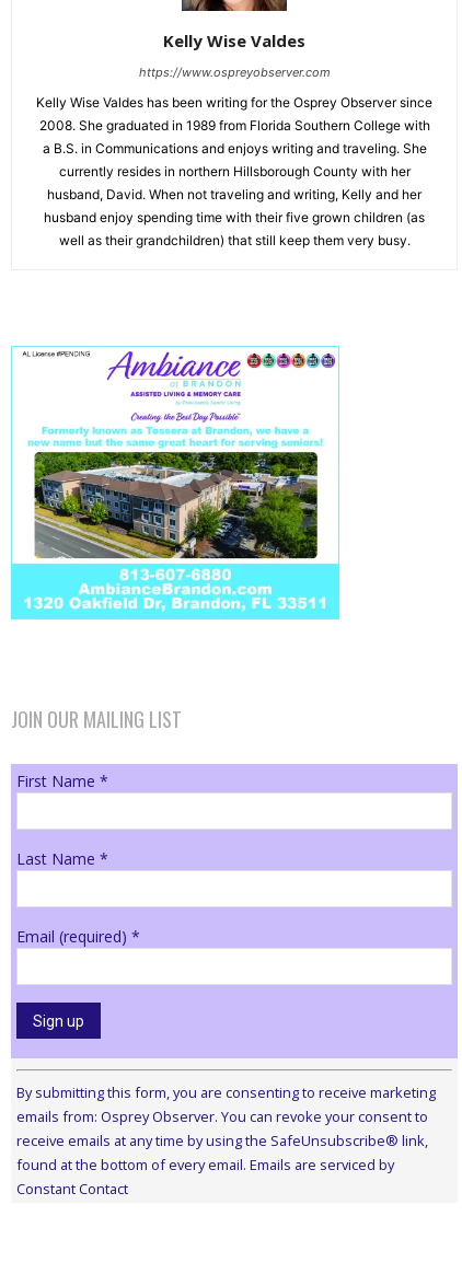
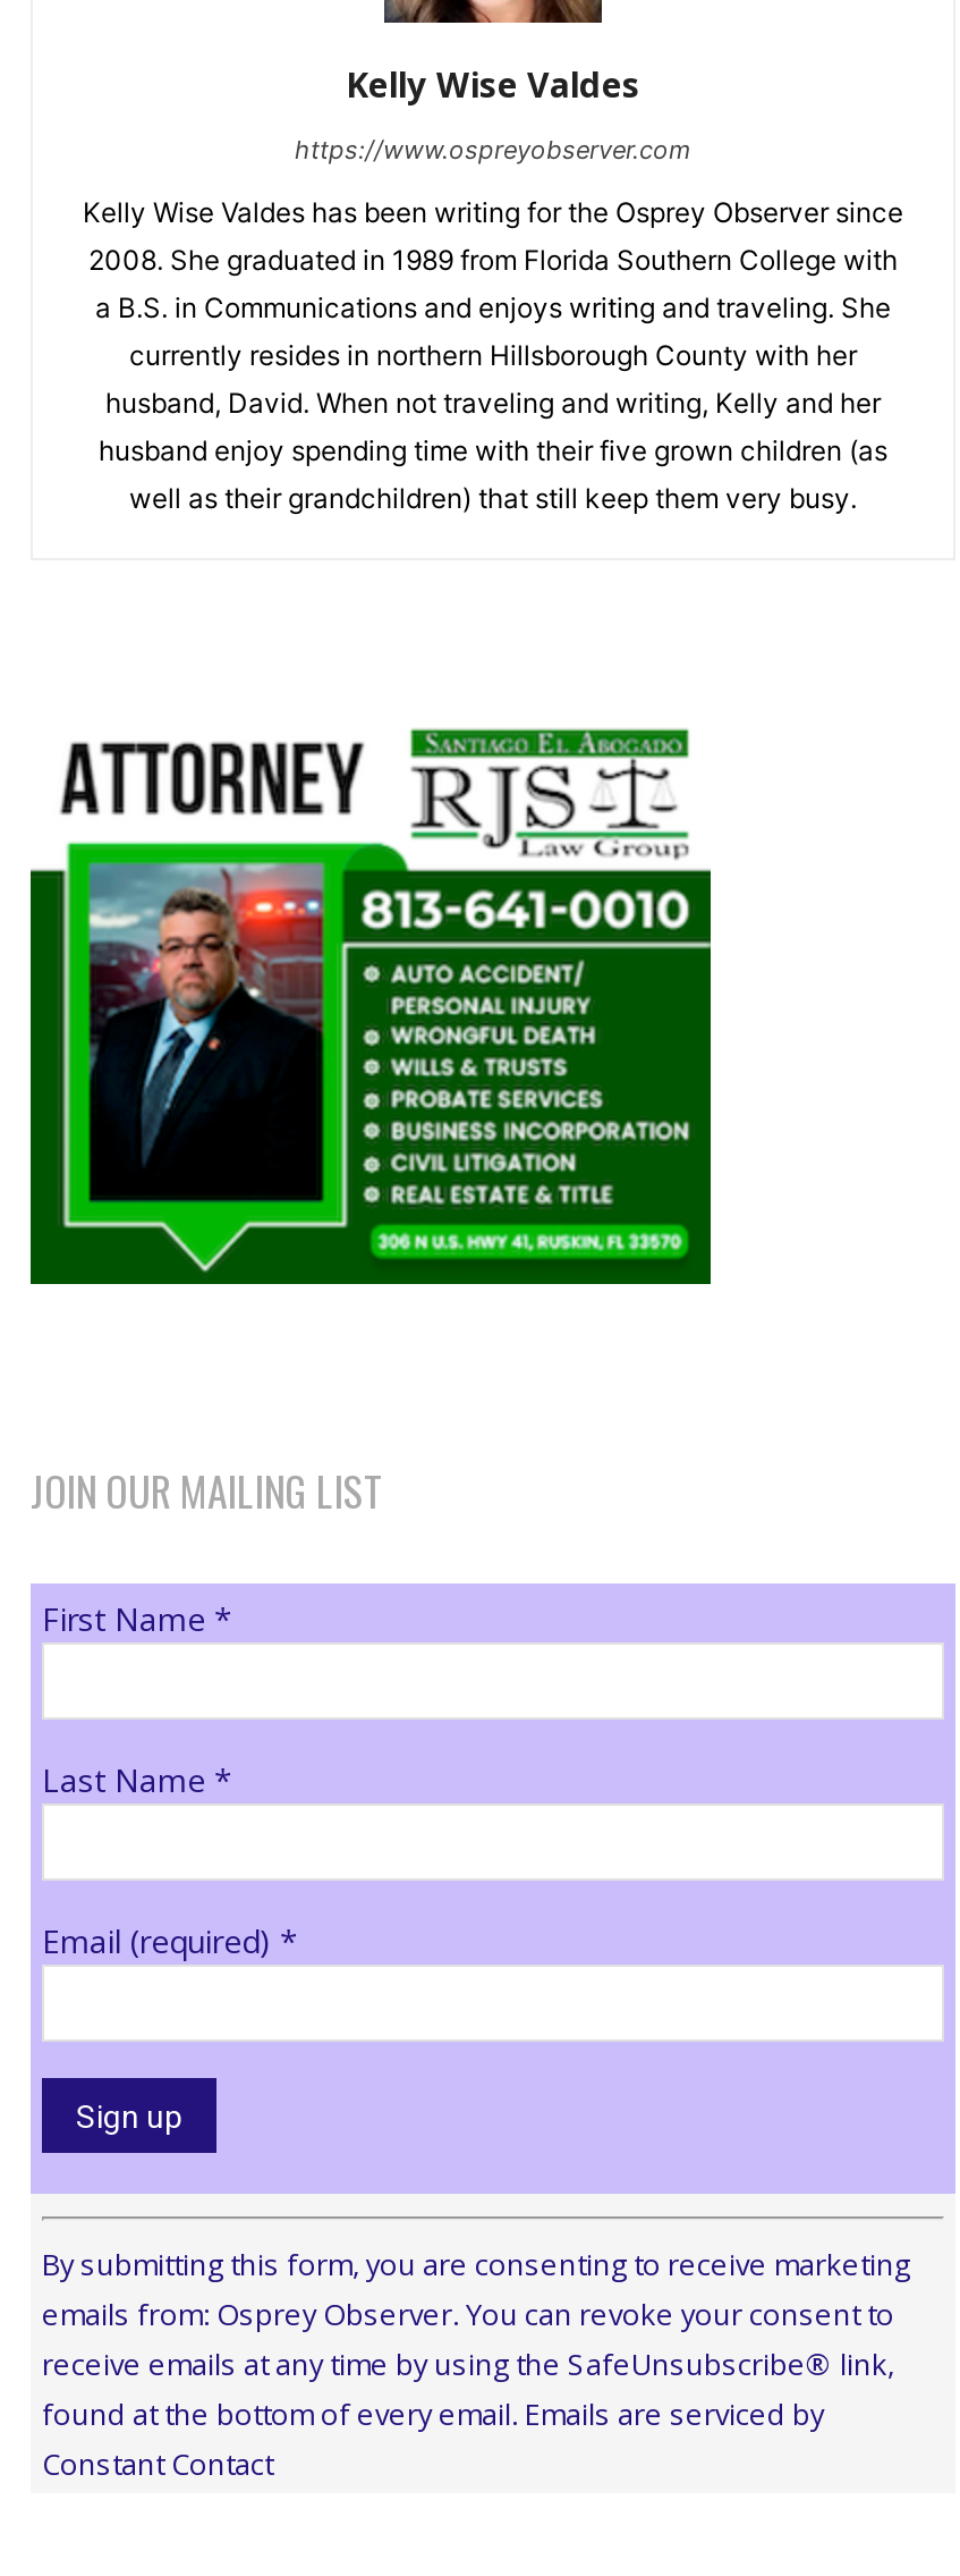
- [image]
+ [image]
